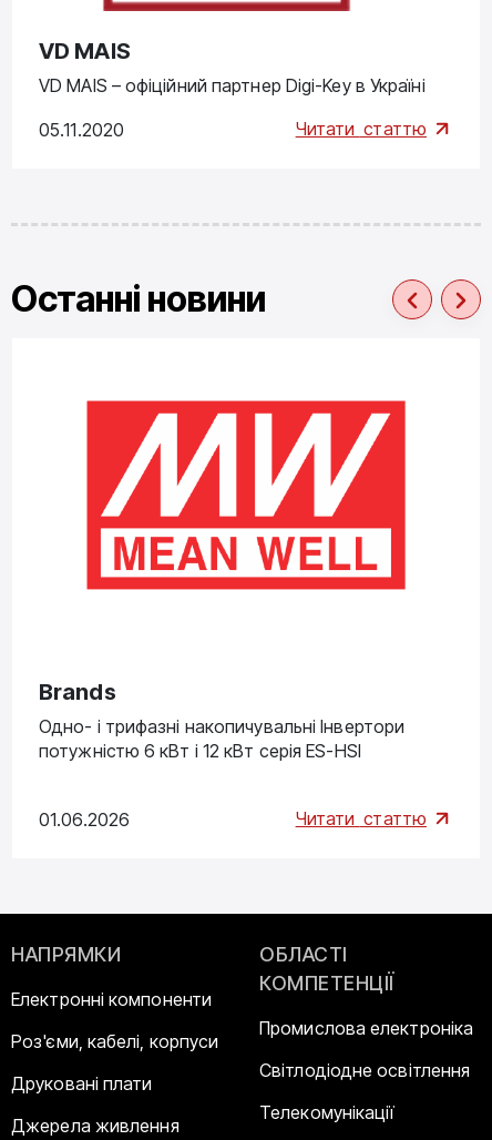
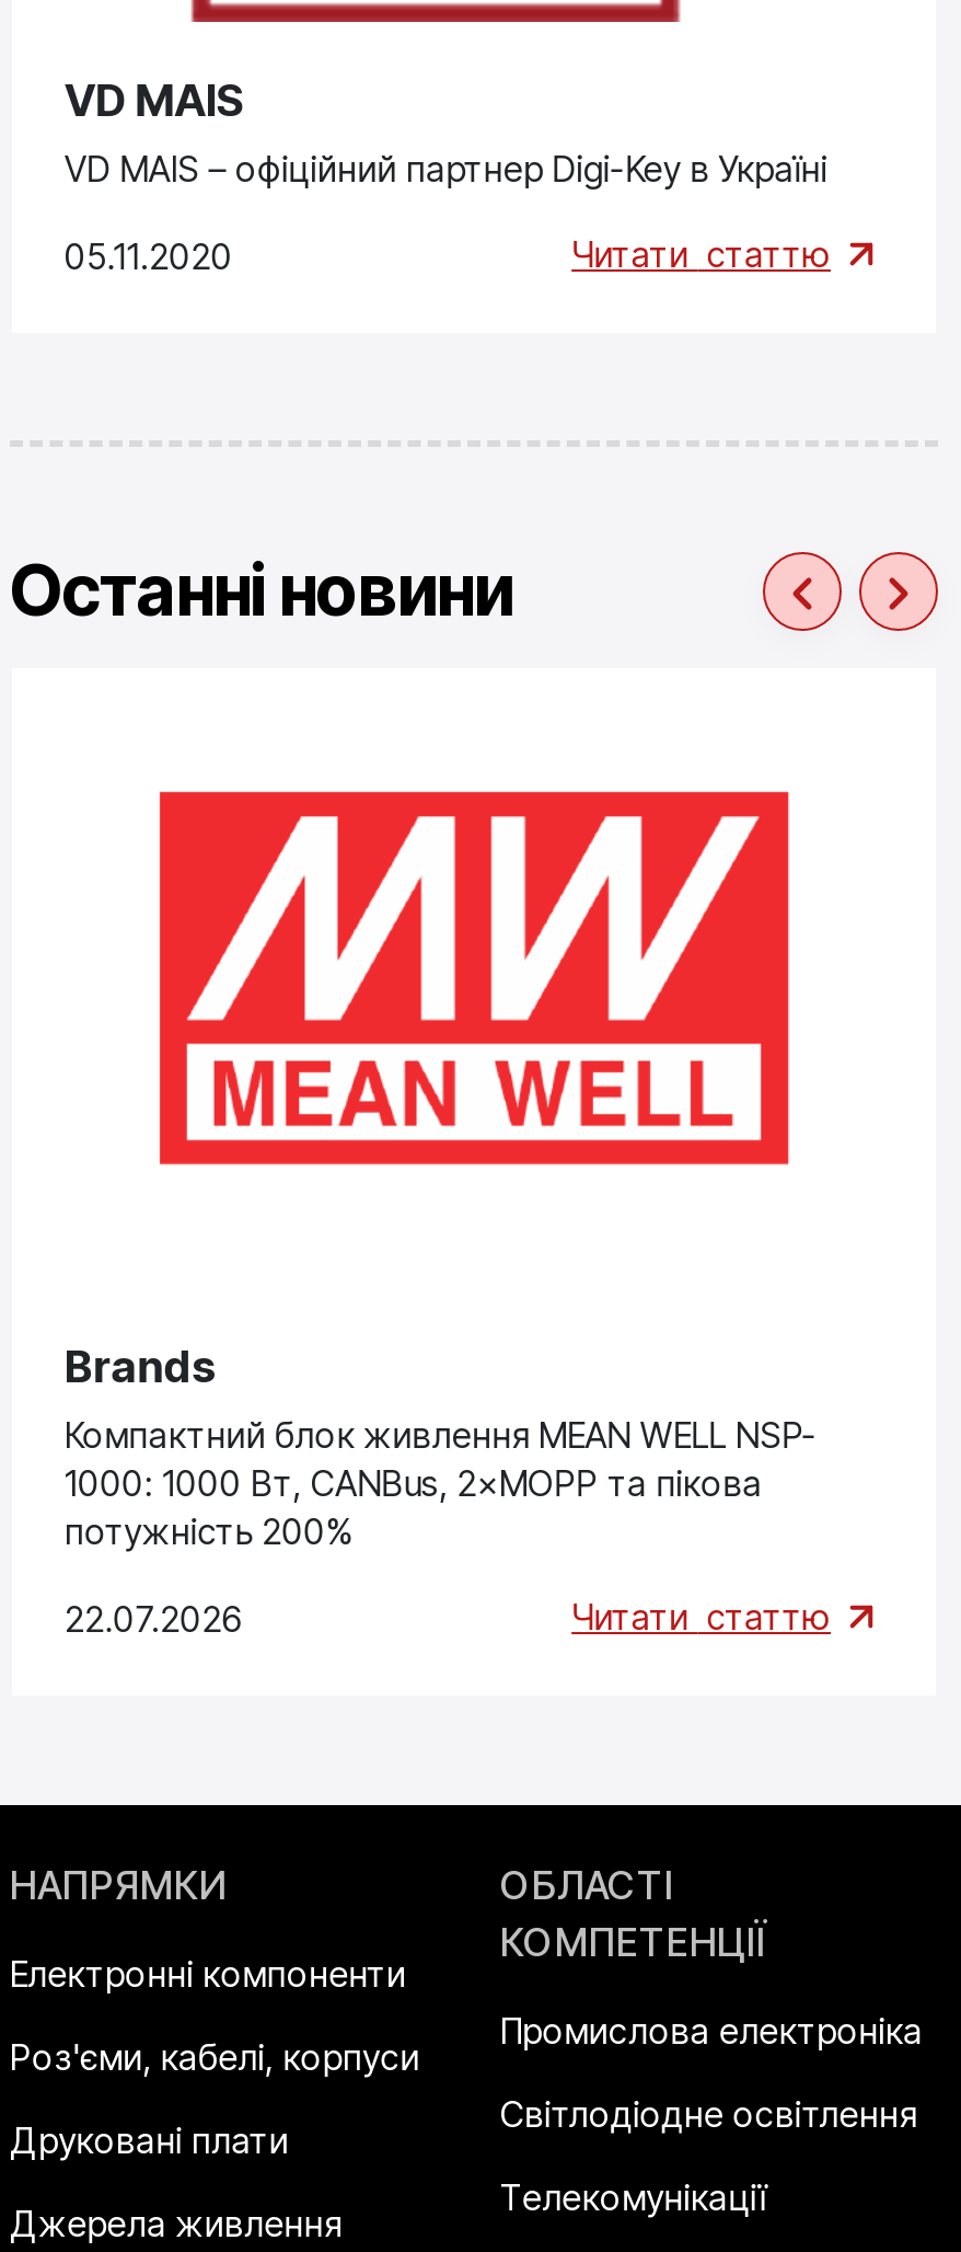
- Одно- і трифазні накопичувальні Інвертори
- потужністю 6 кВт і 12 кВт серія ES-HSI
+ Компактний блок живлення MEAN WELL NSP-
+ 1000: 1000 Вт, CANBus, 2×MOPP та пікова
+ потужність 200%

- 01.06.2026
+ 22.07.2026
